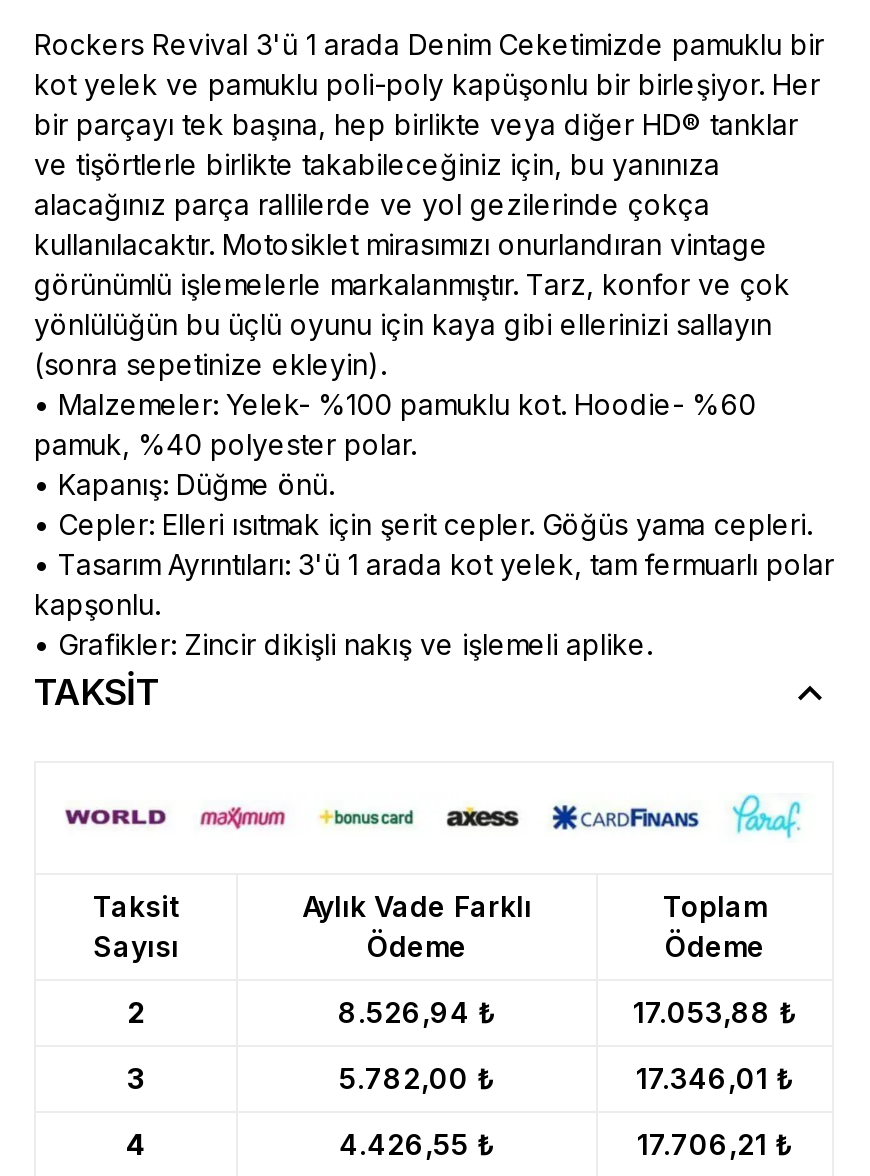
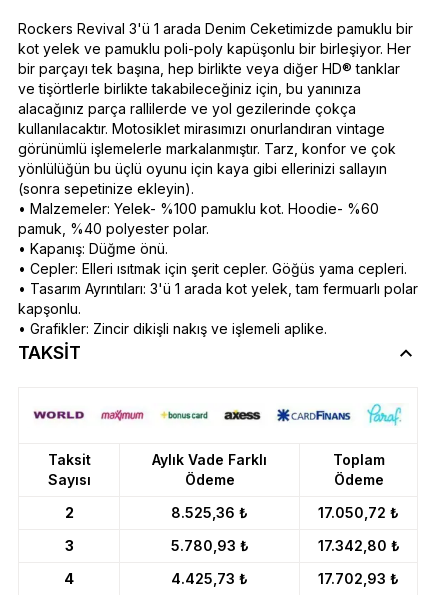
- 8.526,94 ₺
+ 8.525,36 ₺

- 17.053,88 ₺
+ 17.050,72 ₺

- 5.782,00 ₺
+ 5.780,93 ₺

- 17.346,01 ₺
+ 17.342,80 ₺

- 4.426,55 ₺
+ 4.425,73 ₺

- 17.706,21 ₺
+ 17.702,93 ₺
